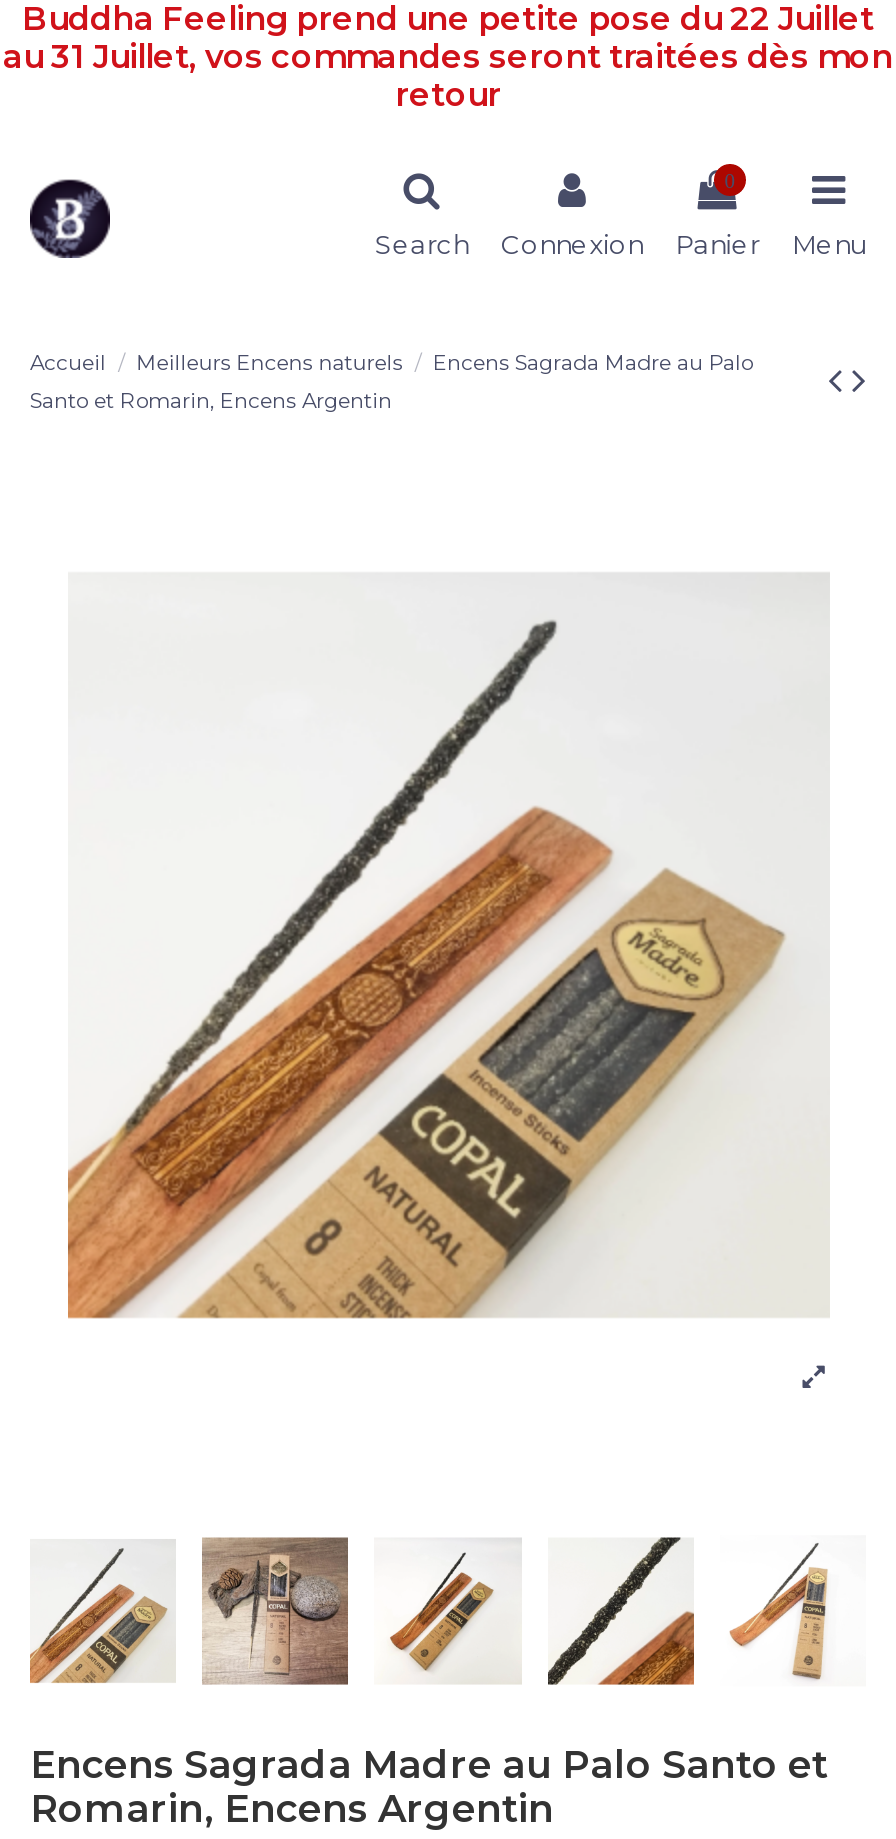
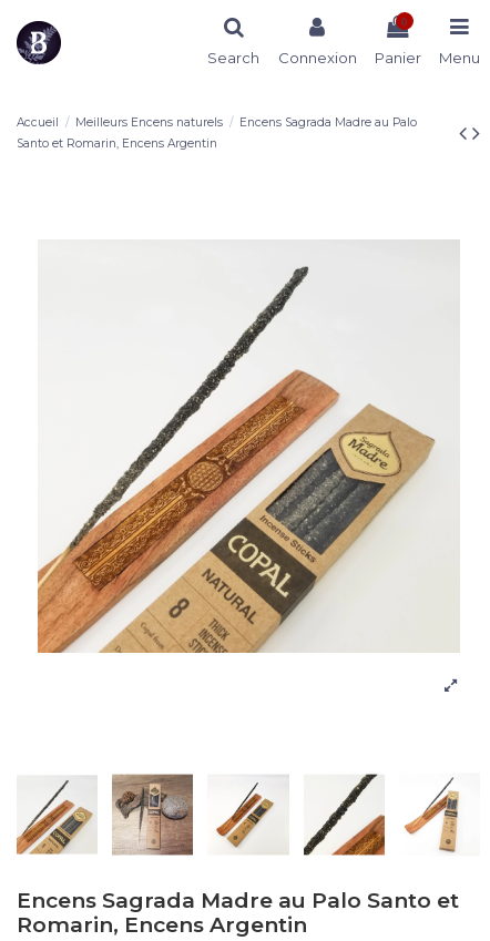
- Buddha Feeling prend une petite pose du 22 Juillet
- au 31 Juillet, vos commandes seront traitées dès mon
- retour
